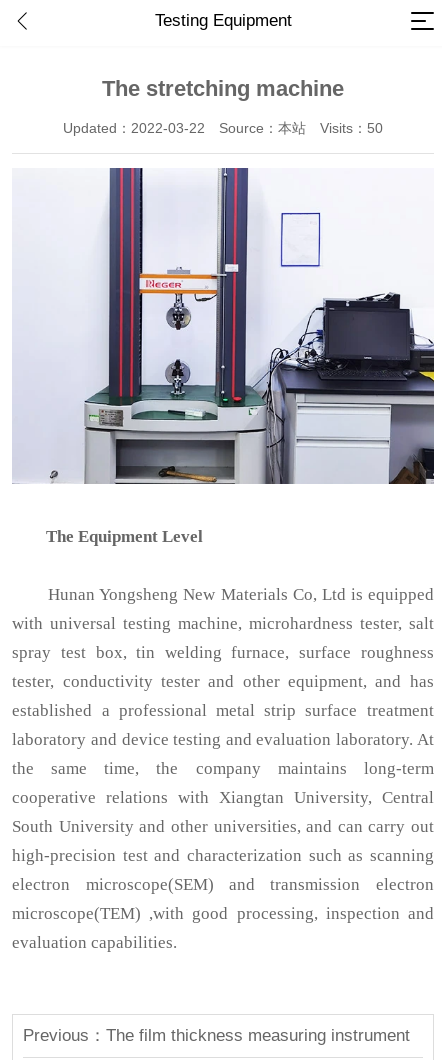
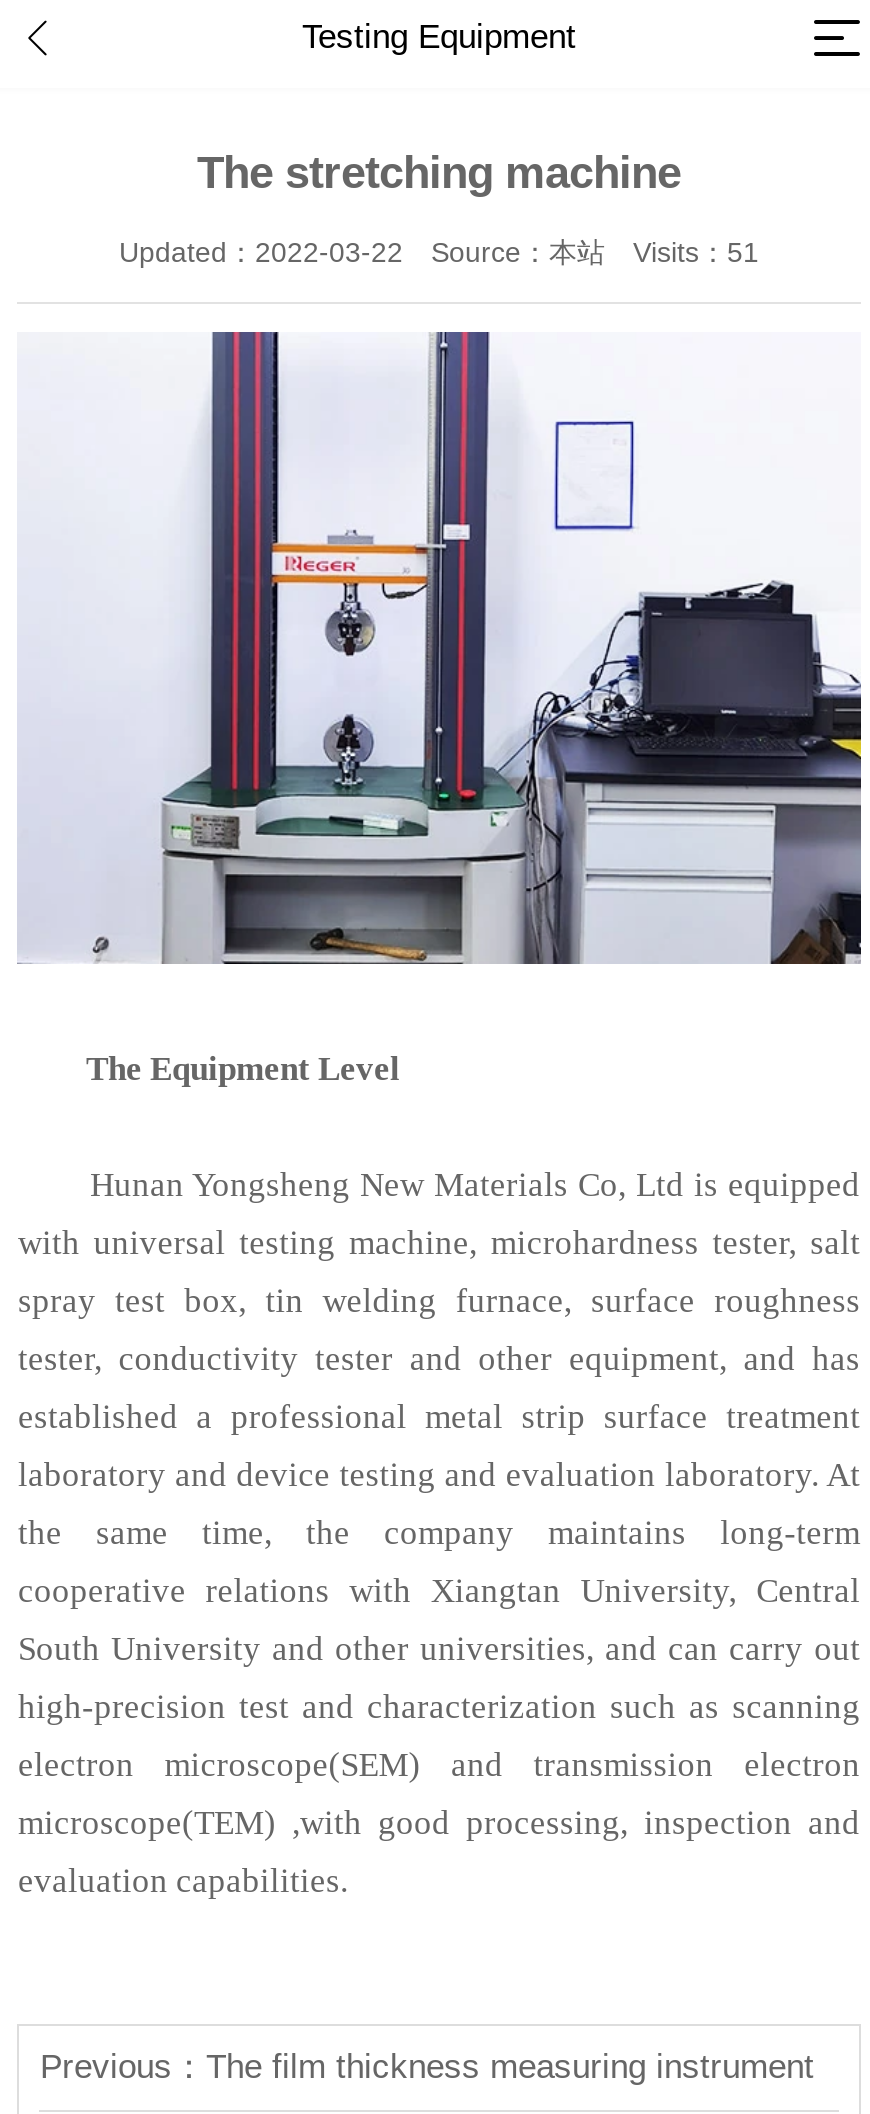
- Updated：2022-03-22 Source：本站 Visits：50
+ Updated：2022-03-22 Source：本站 Visits：51
